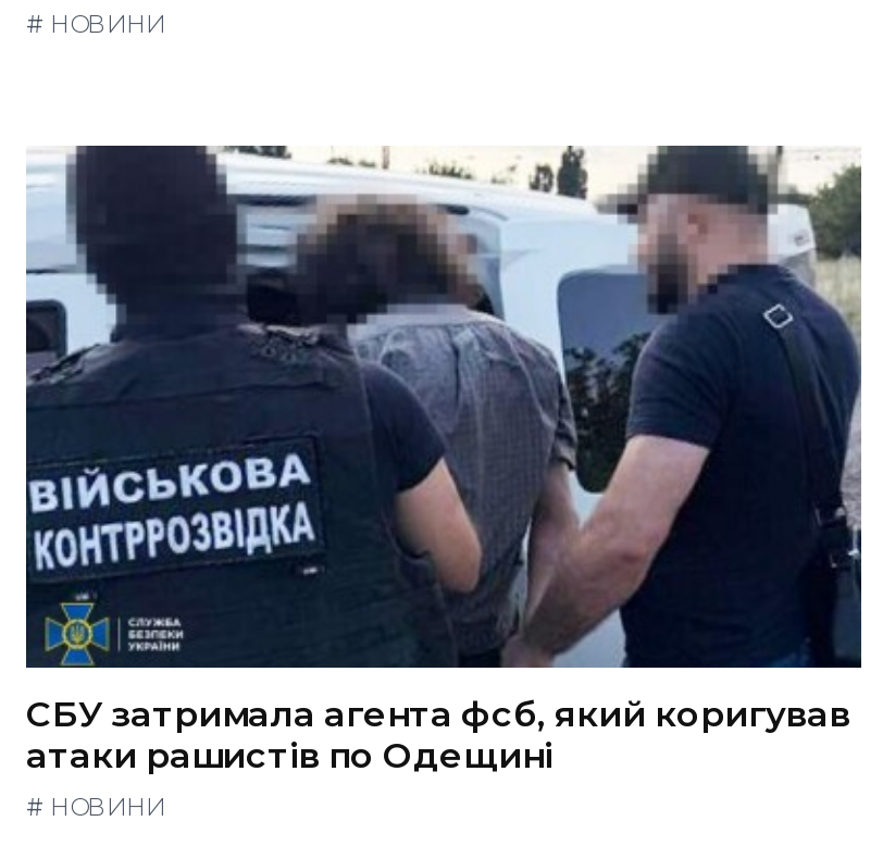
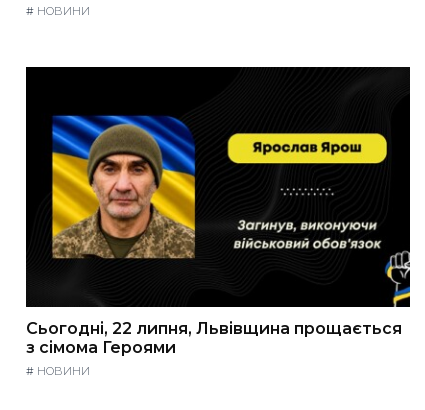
- [image]
- СБУ затримала агента фсб, який коригував
- атаки рашистів по Одещині
+ [image]
+ Сьогодні, 22 липня, Львівщина прощається
+ з сімома Героями
